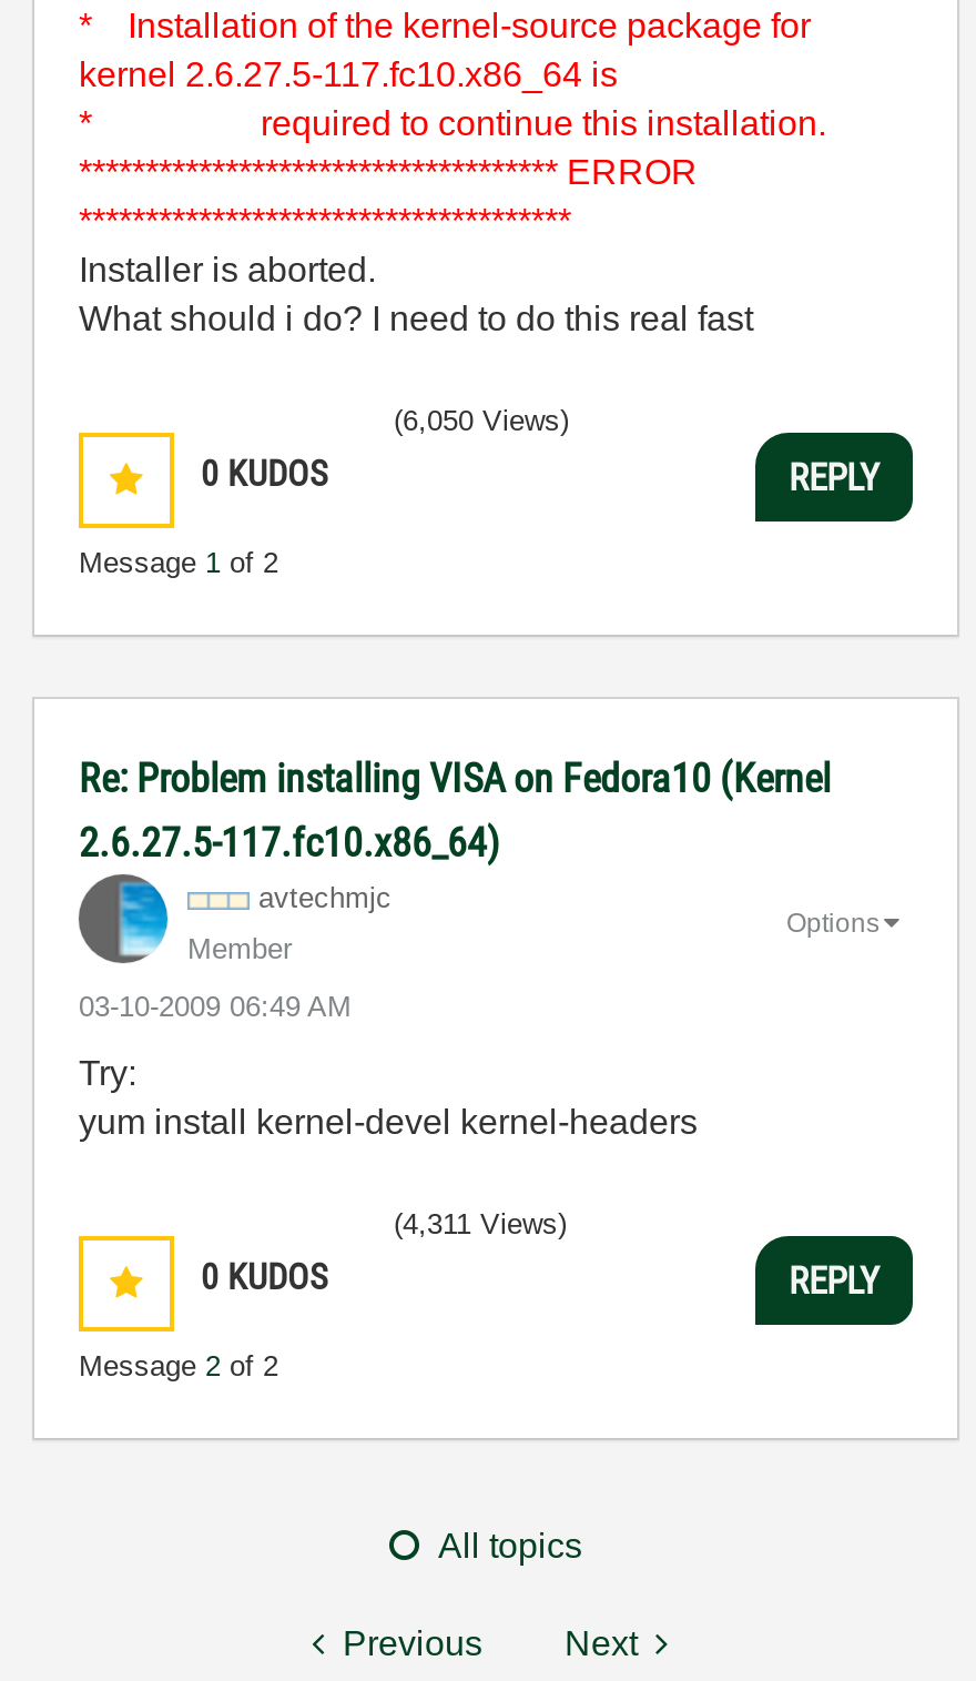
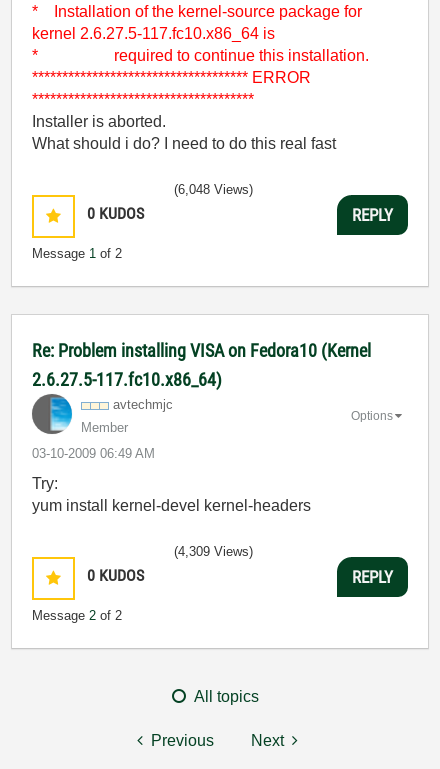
- (6,050 Views)
+ (6,048 Views)

- (4,311 Views)
+ (4,309 Views)
